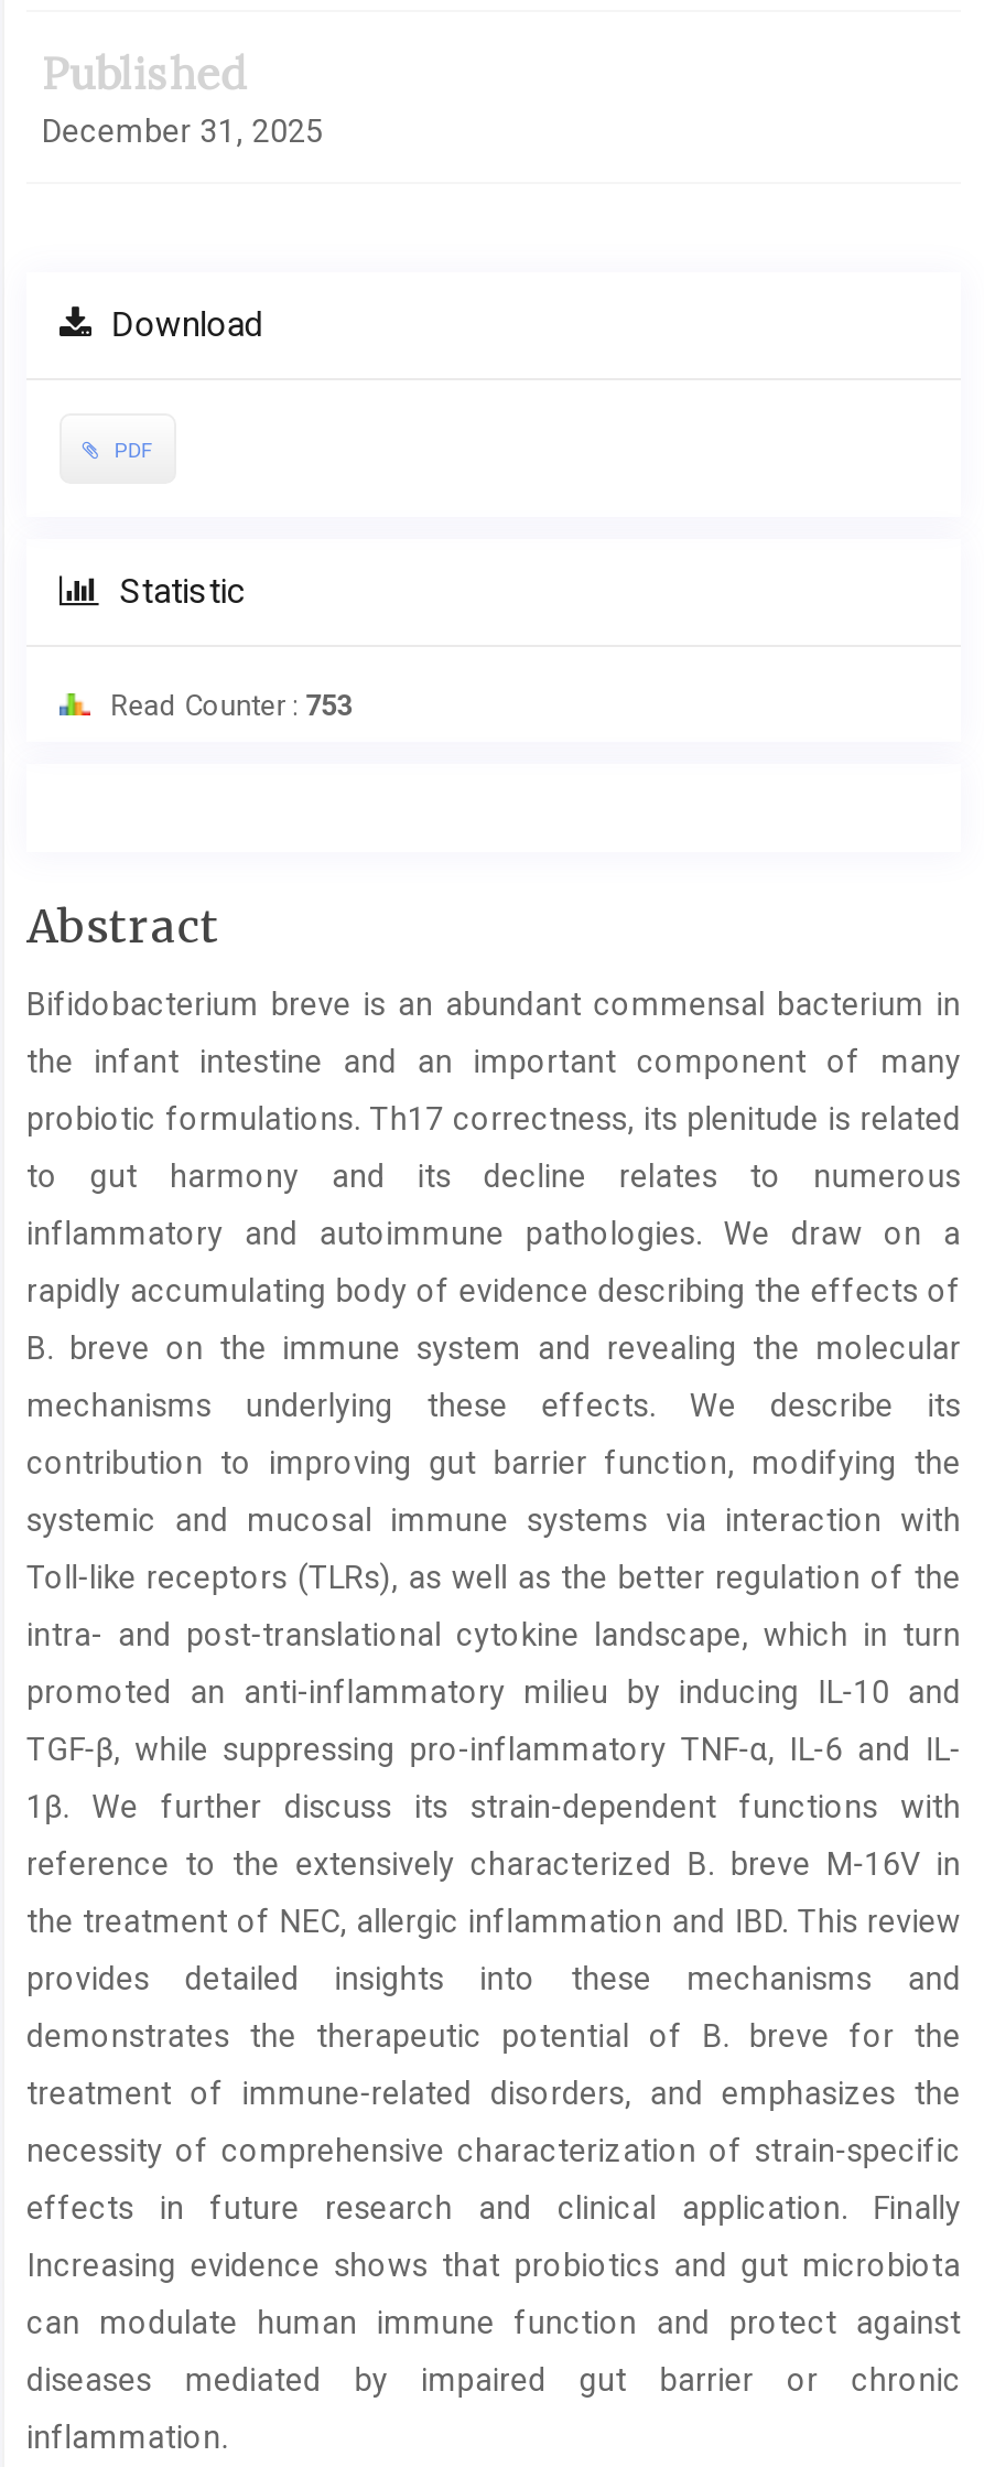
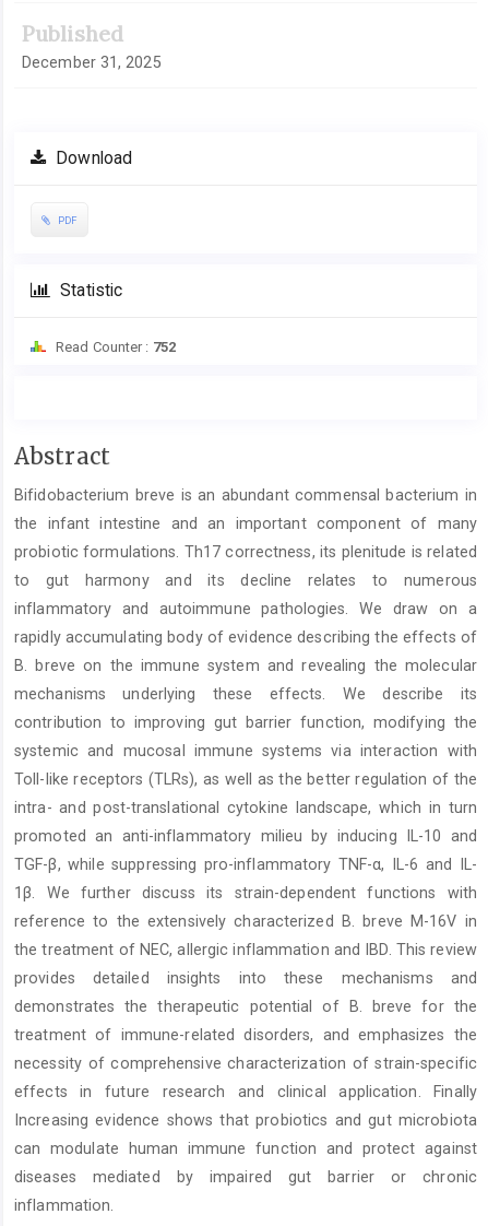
- Read Counter : 753
+ Read Counter : 752
